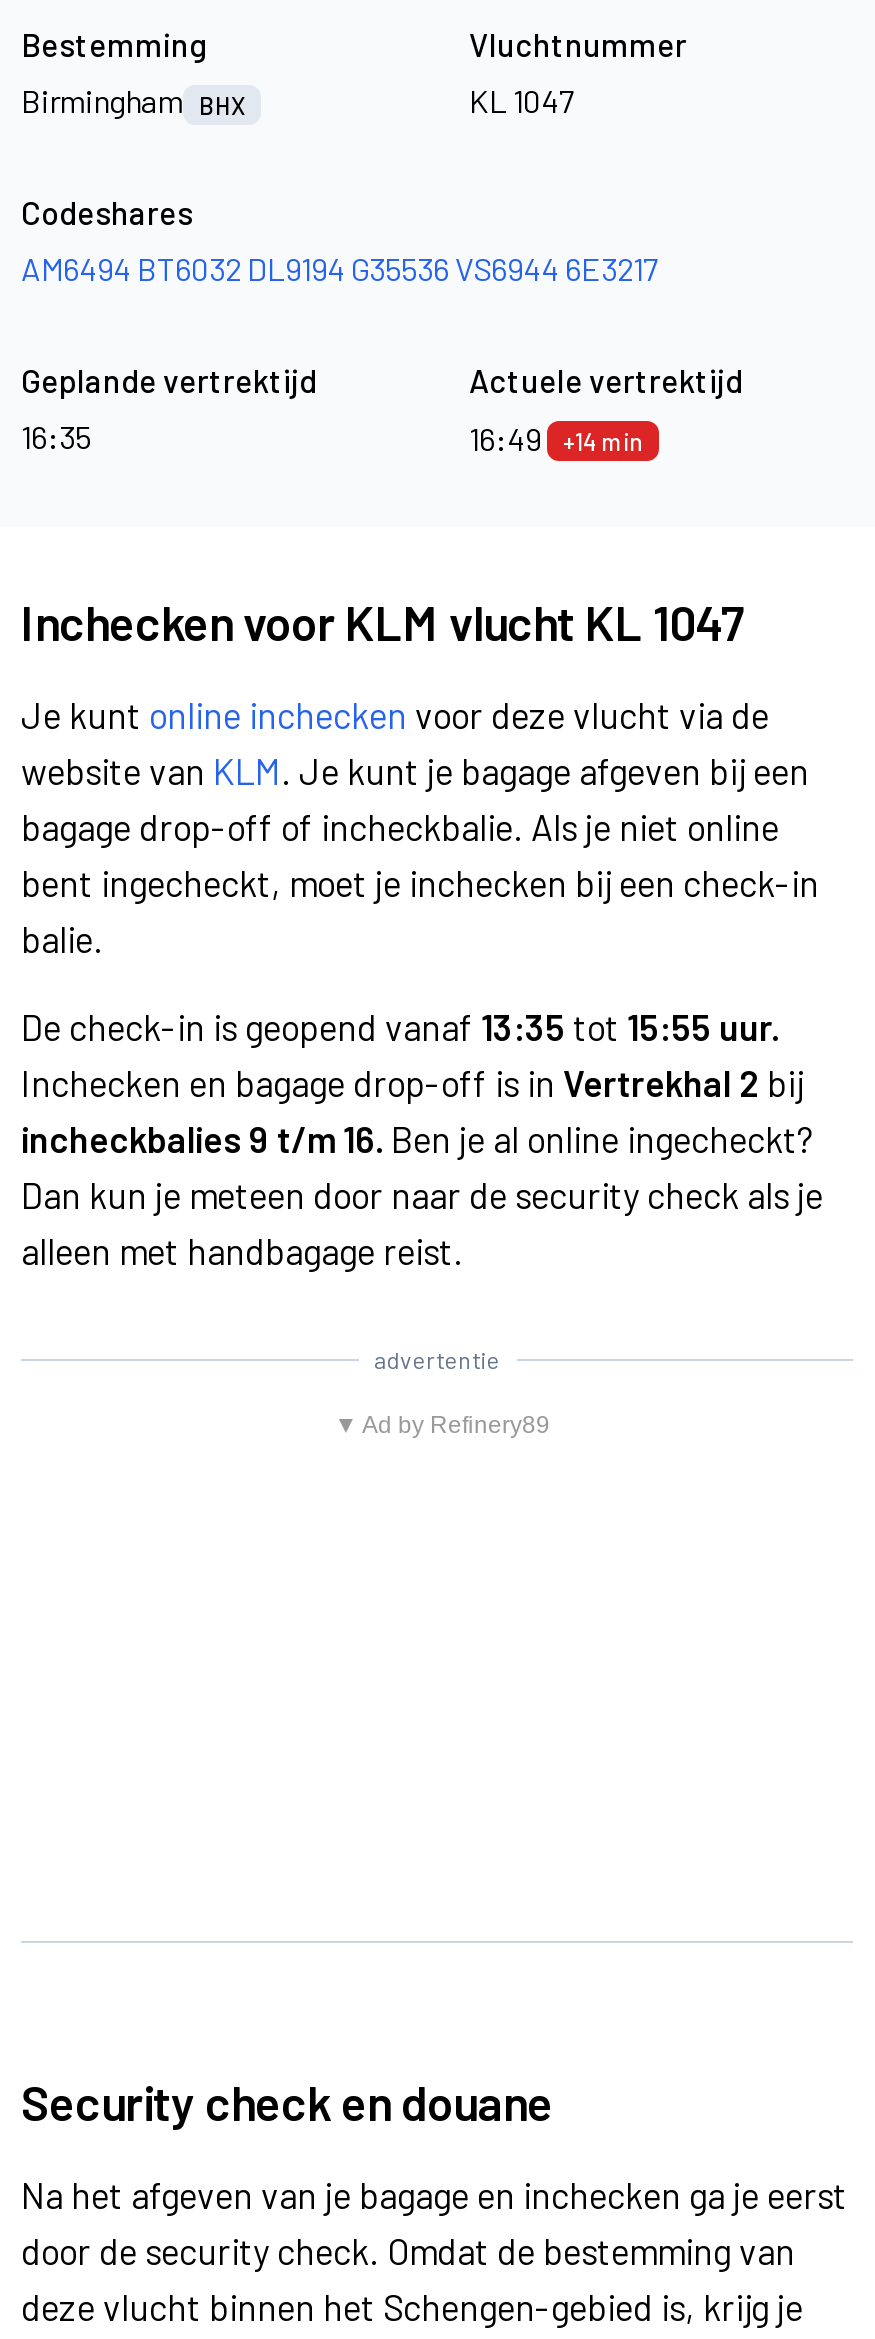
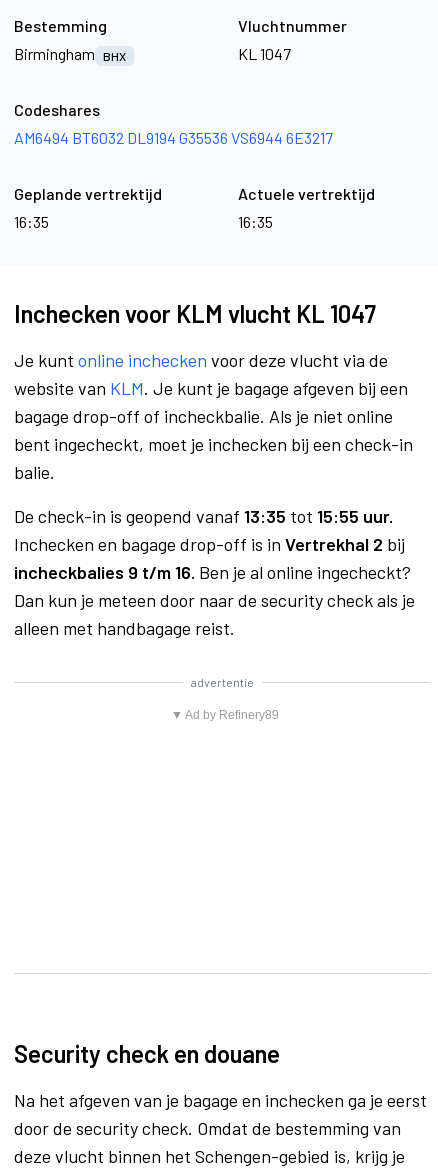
- 16:49 +14 min
+ 16:35
